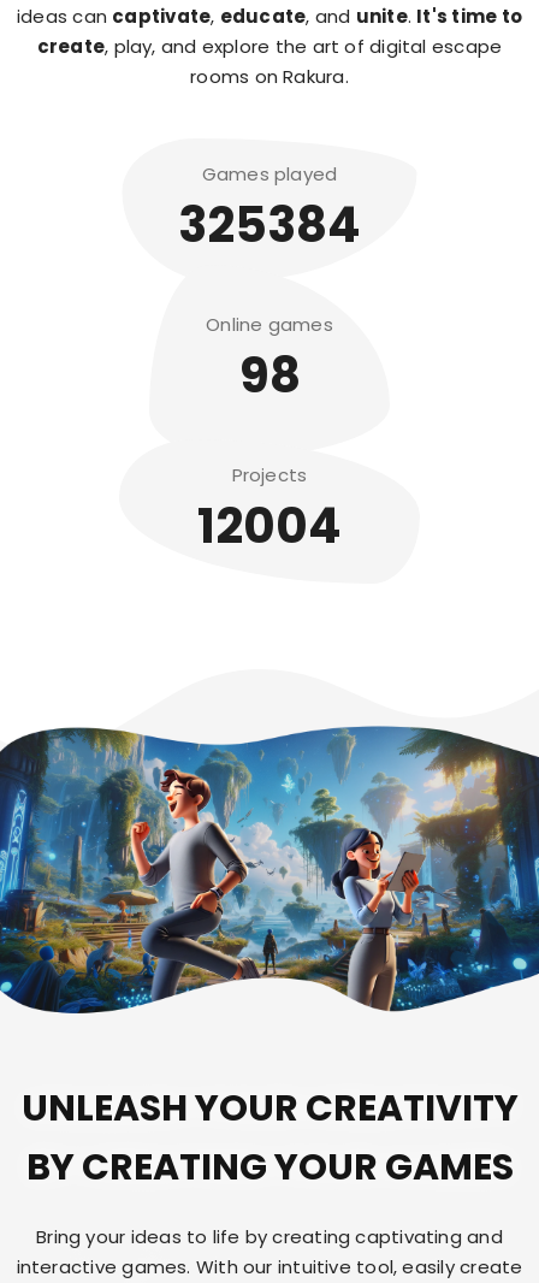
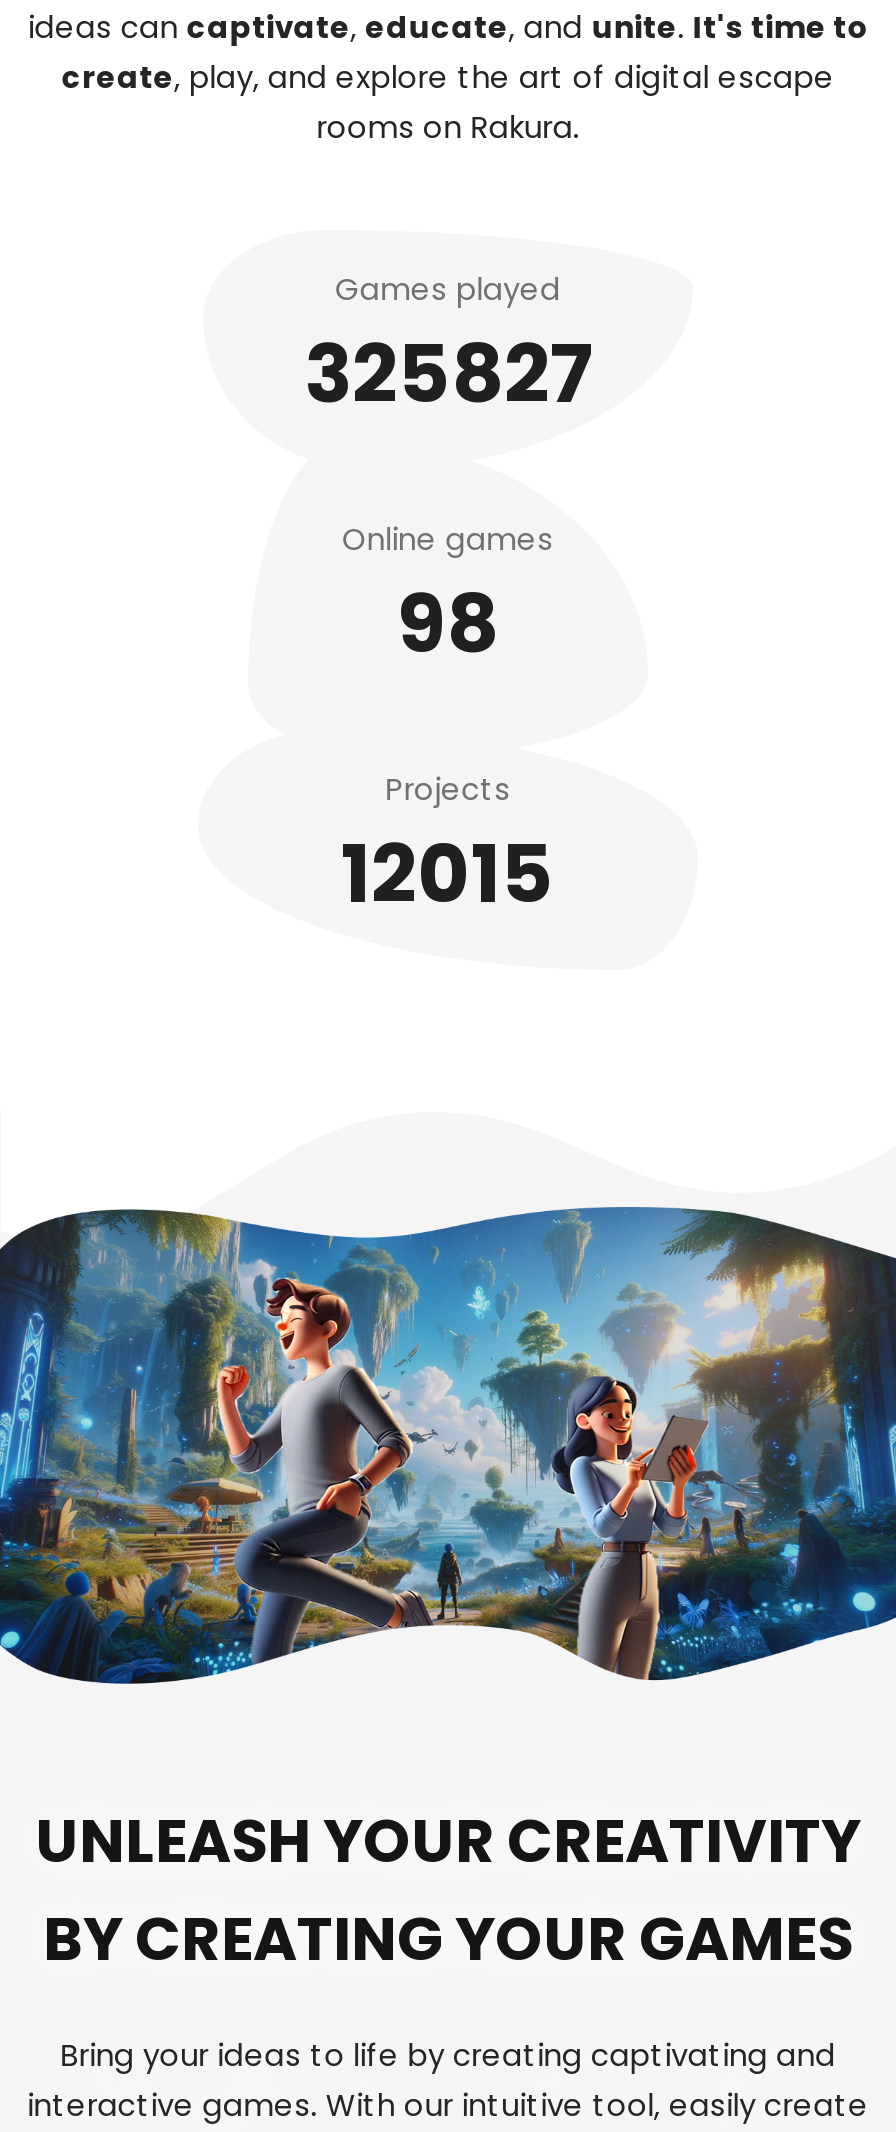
- 325384
+ 325827

- 12004
+ 12015
